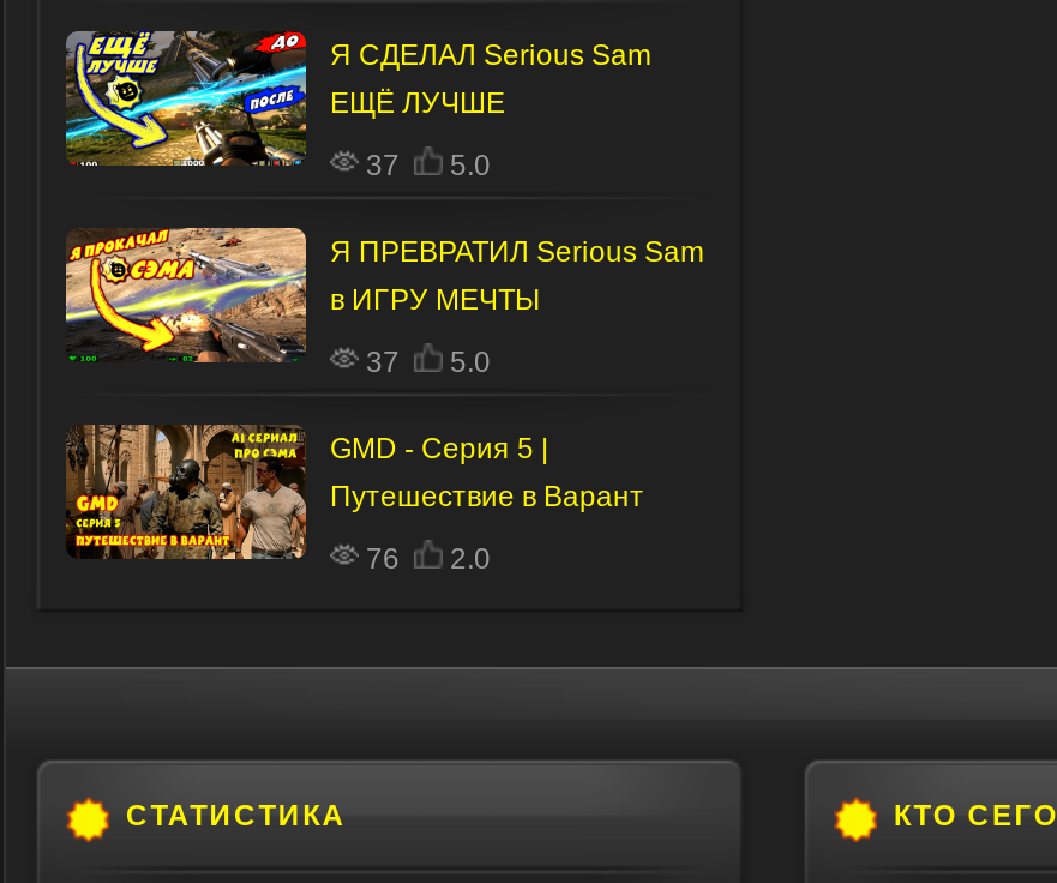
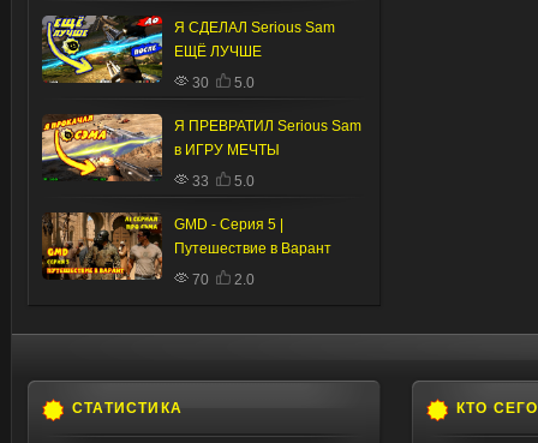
- 37 5.0
+ 30 5.0

- 37 5.0
+ 33 5.0

- 76 2.0
+ 70 2.0
